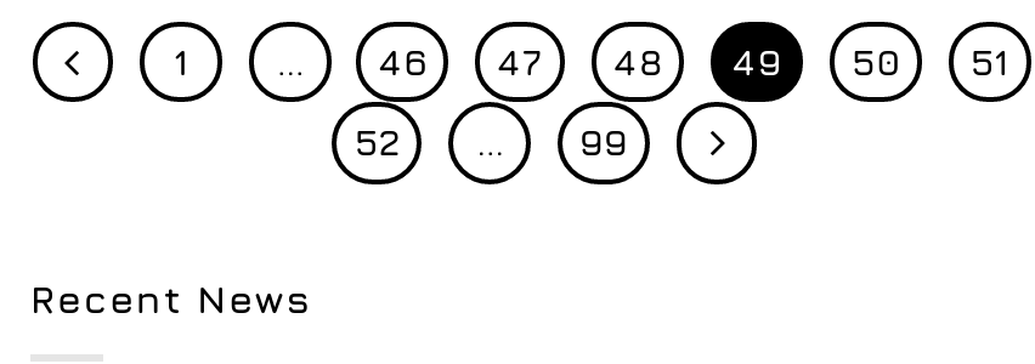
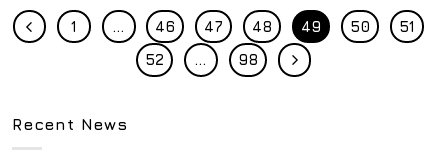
- 99
+ 98
